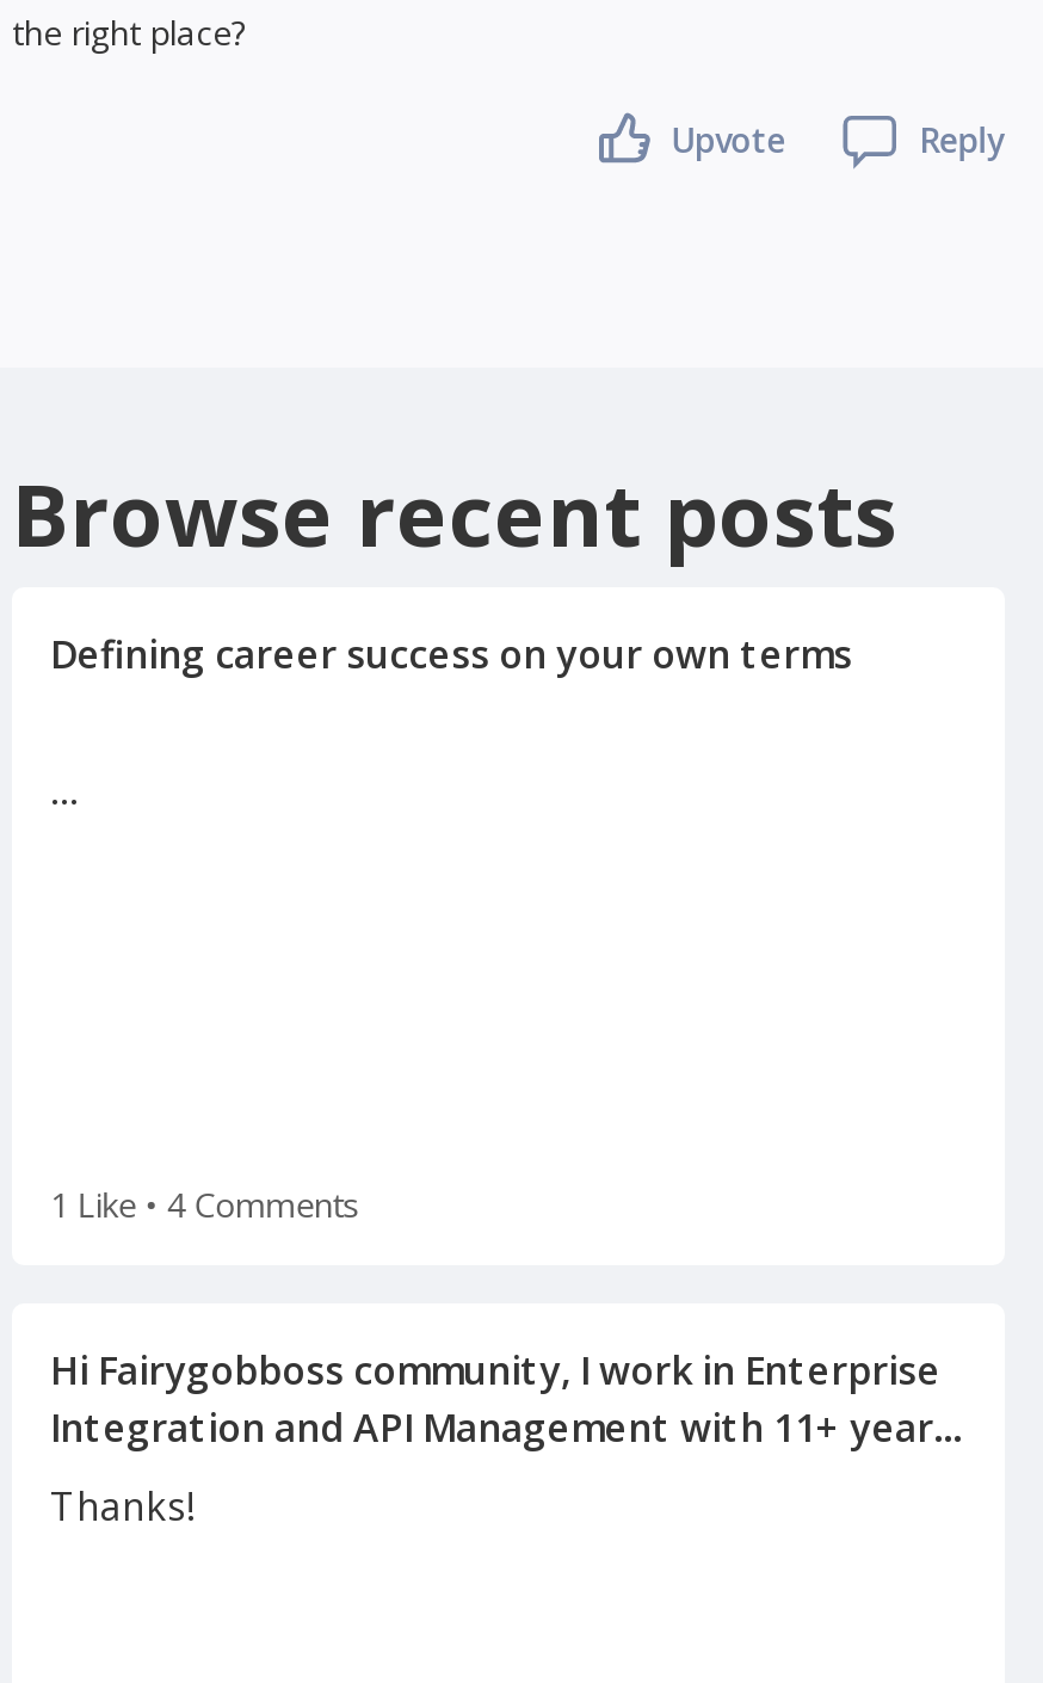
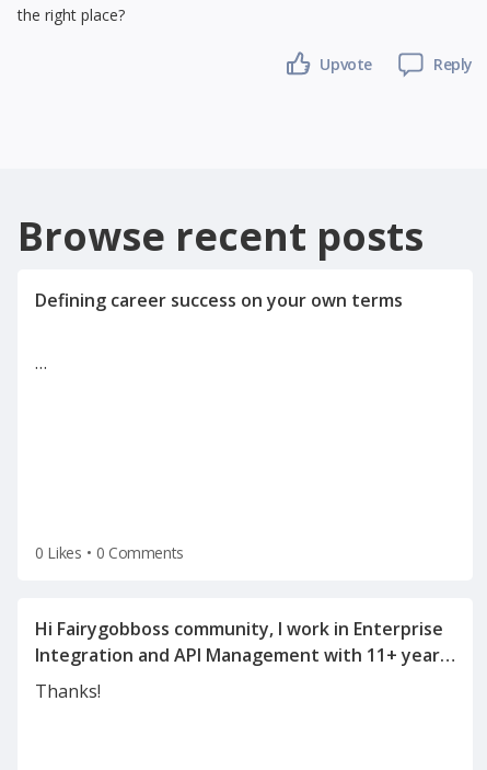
- 1 Like • 4 Comments
+ 0 Likes • 0 Comments
